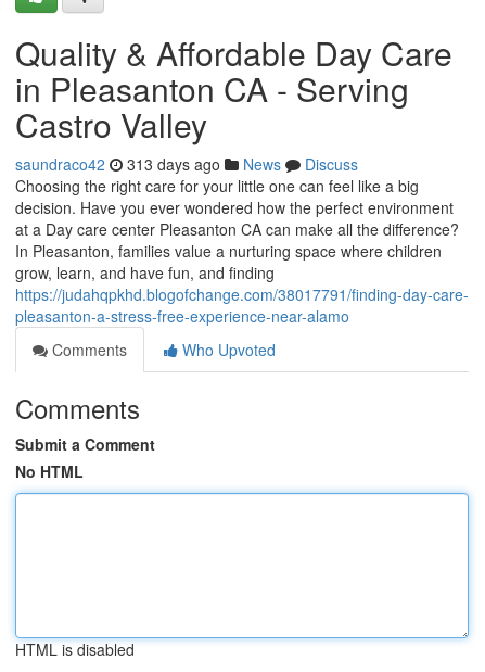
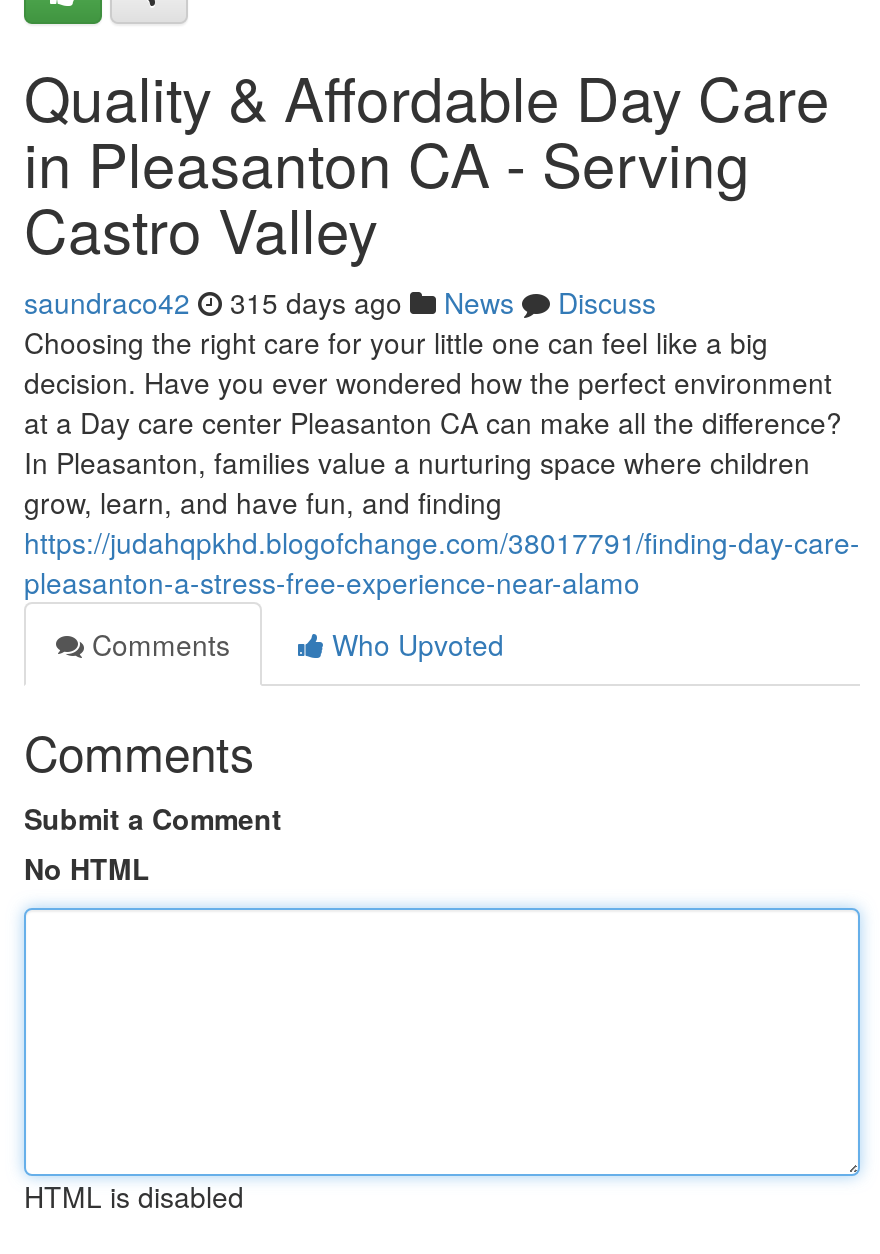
- saundraco42 313 days ago News Discuss
+ saundraco42 315 days ago News Discuss
